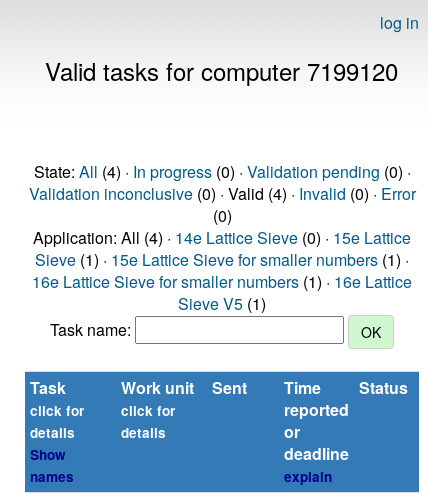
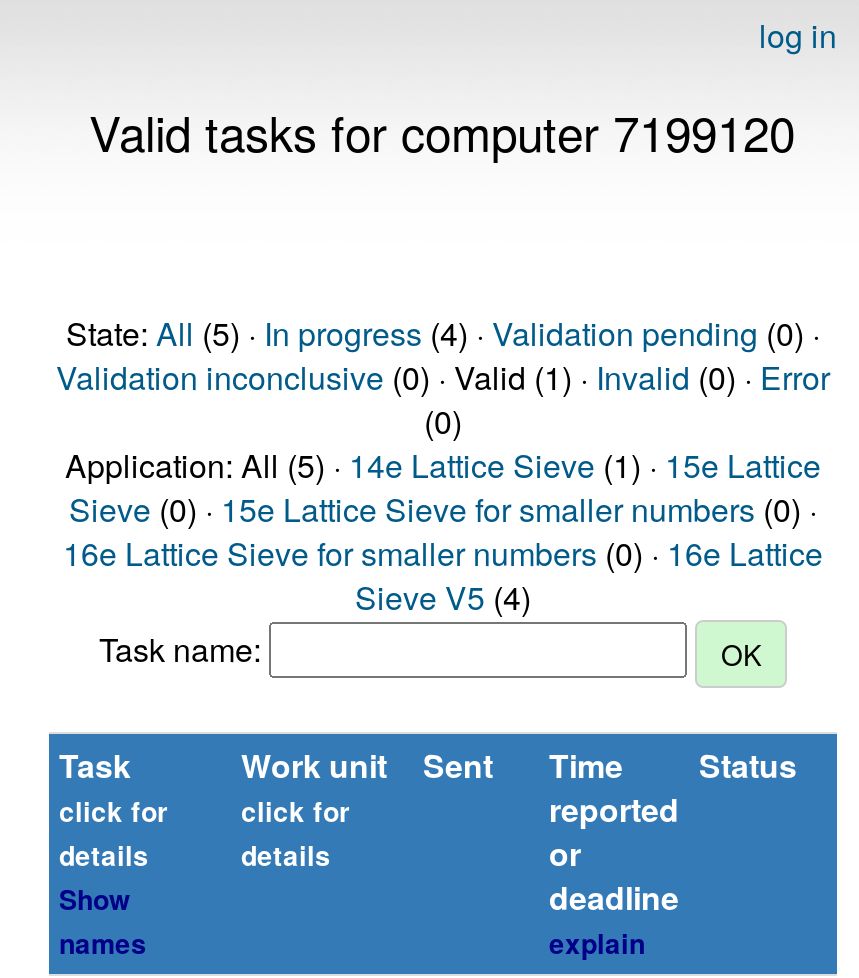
- State: All (4) · In progress (0) · Validation pending (0) ·
+ State: All (5) · In progress (4) · Validation pending (0) ·

- Validation inconclusive (0) · Valid (4) · Invalid (0) · Error
+ Validation inconclusive (0) · Valid (1) · Invalid (0) · Error

- Application: All (4) · 14e Lattice Sieve (0) · 15e Lattice
+ Application: All (5) · 14e Lattice Sieve (1) · 15e Lattice

- Sieve (1) · 15e Lattice Sieve for smaller numbers (1) ·
+ Sieve (0) · 15e Lattice Sieve for smaller numbers (0) ·

- 16e Lattice Sieve for smaller numbers (1) · 16e Lattice
+ 16e Lattice Sieve for smaller numbers (0) · 16e Lattice

- Sieve V5 (1)
+ Sieve V5 (4)
